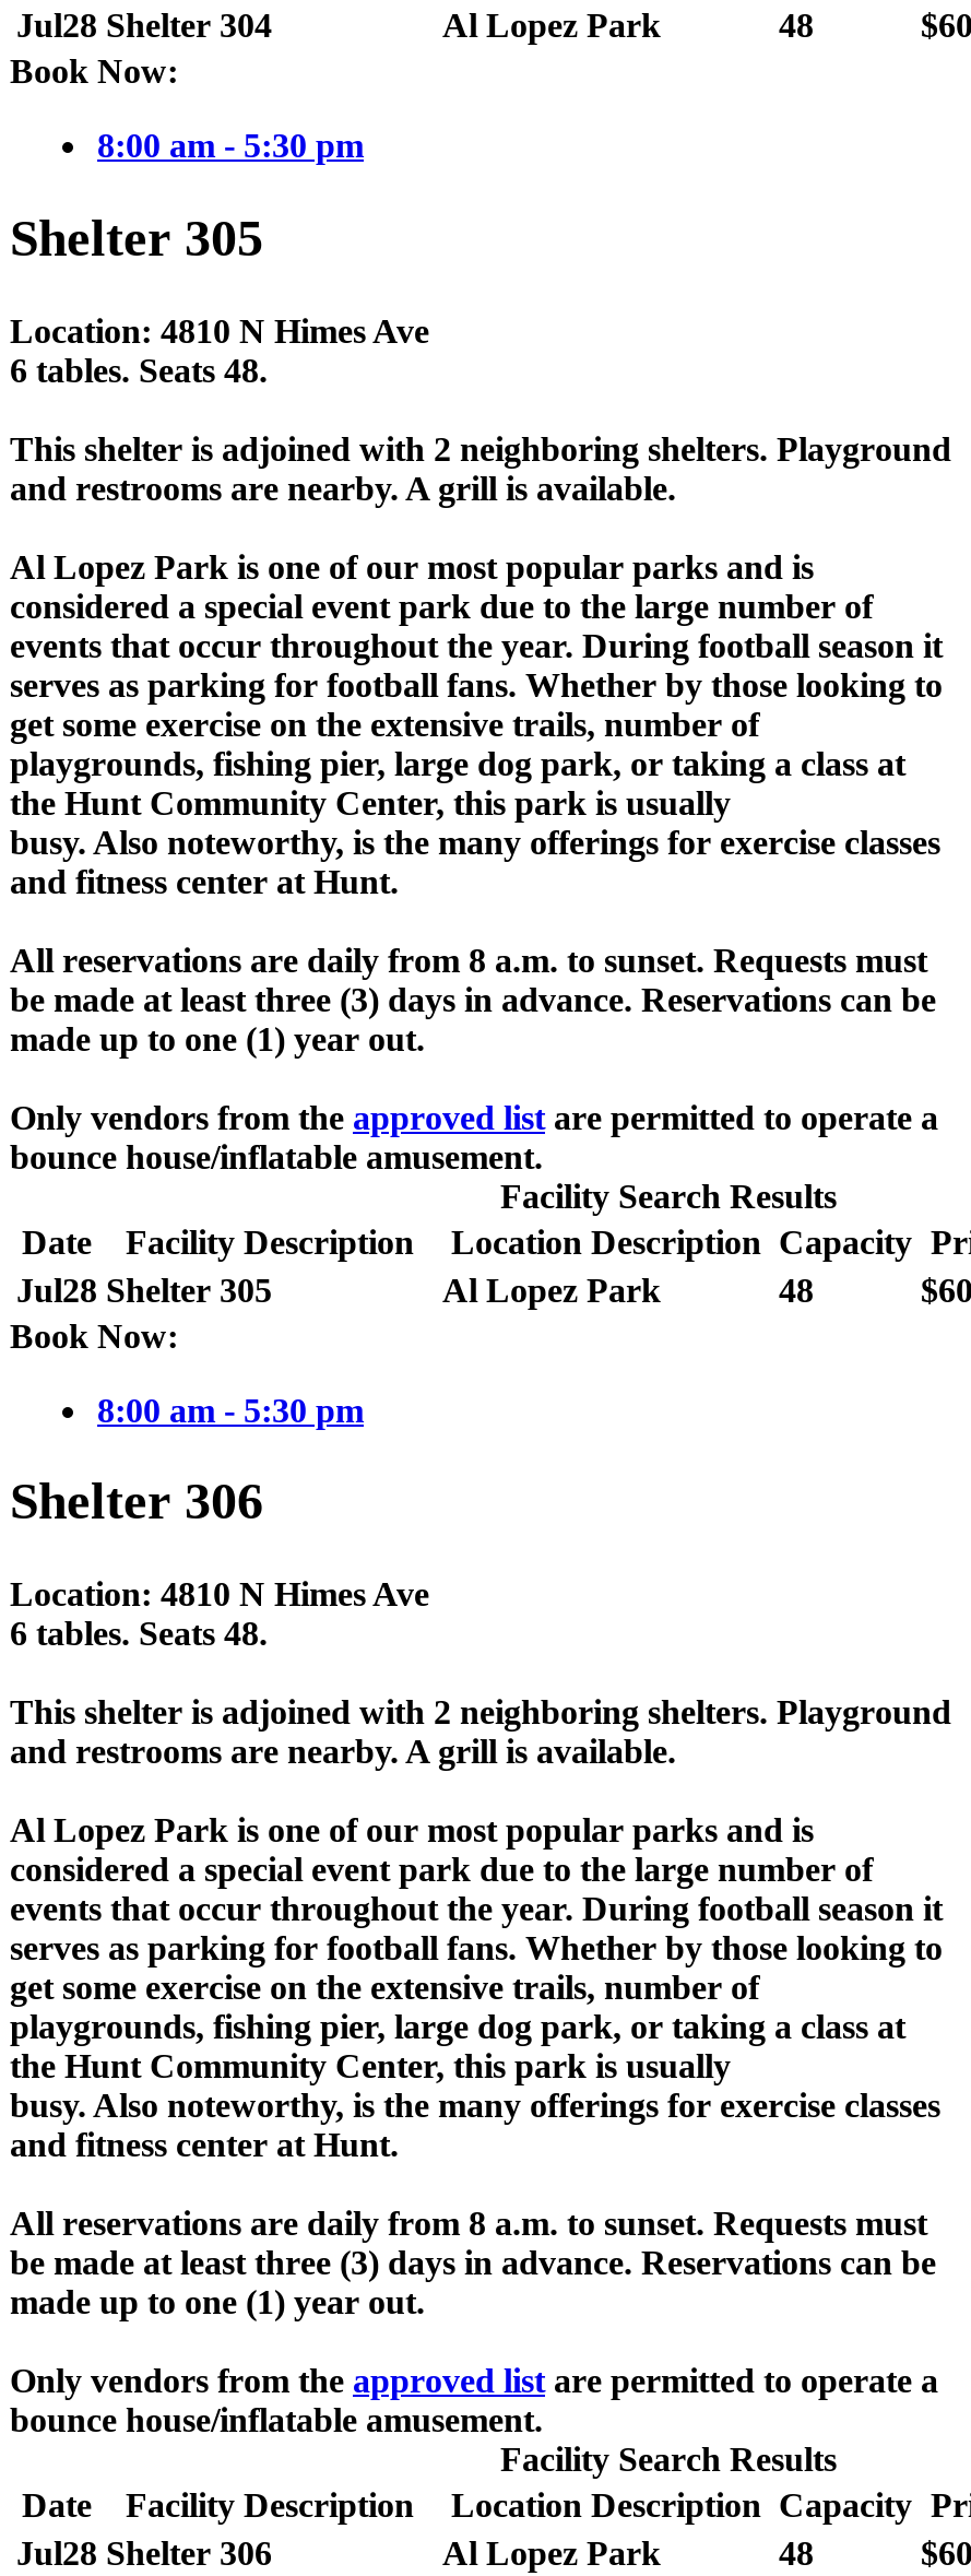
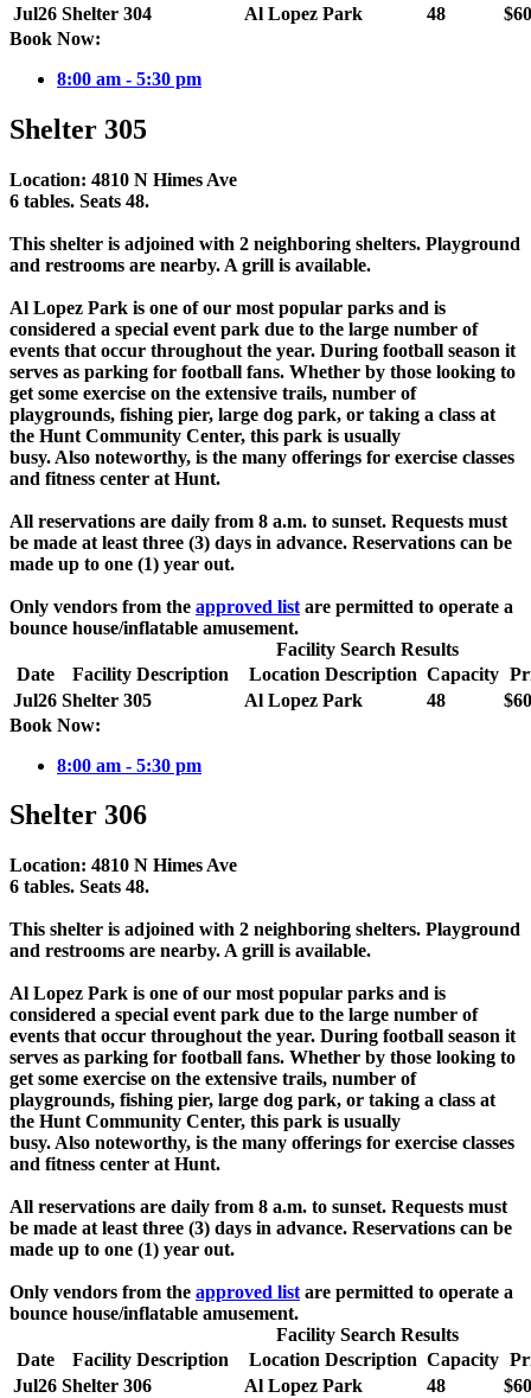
- Jul28 Shelter 304
+ Jul26 Shelter 304

- Jul28 Shelter 305
+ Jul26 Shelter 305

- Jul28 Shelter 306
+ Jul26 Shelter 306
